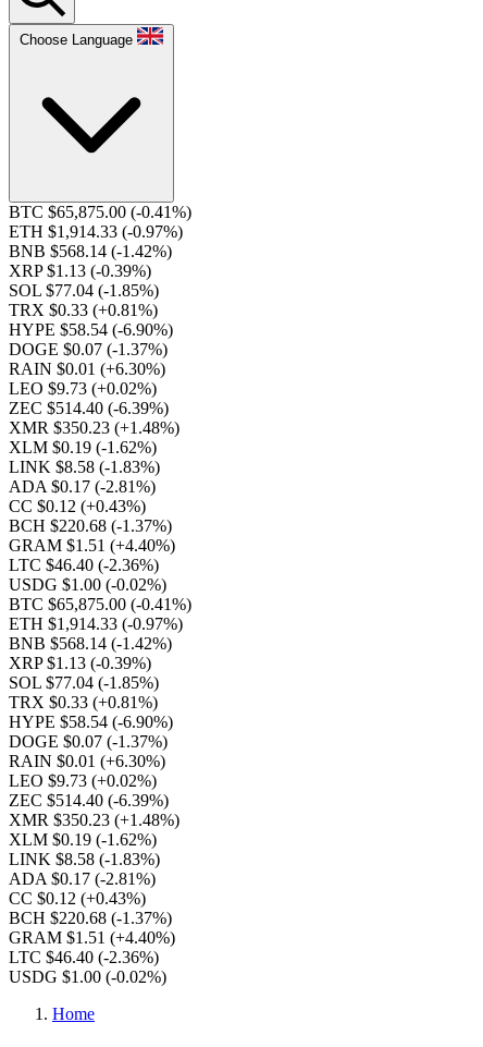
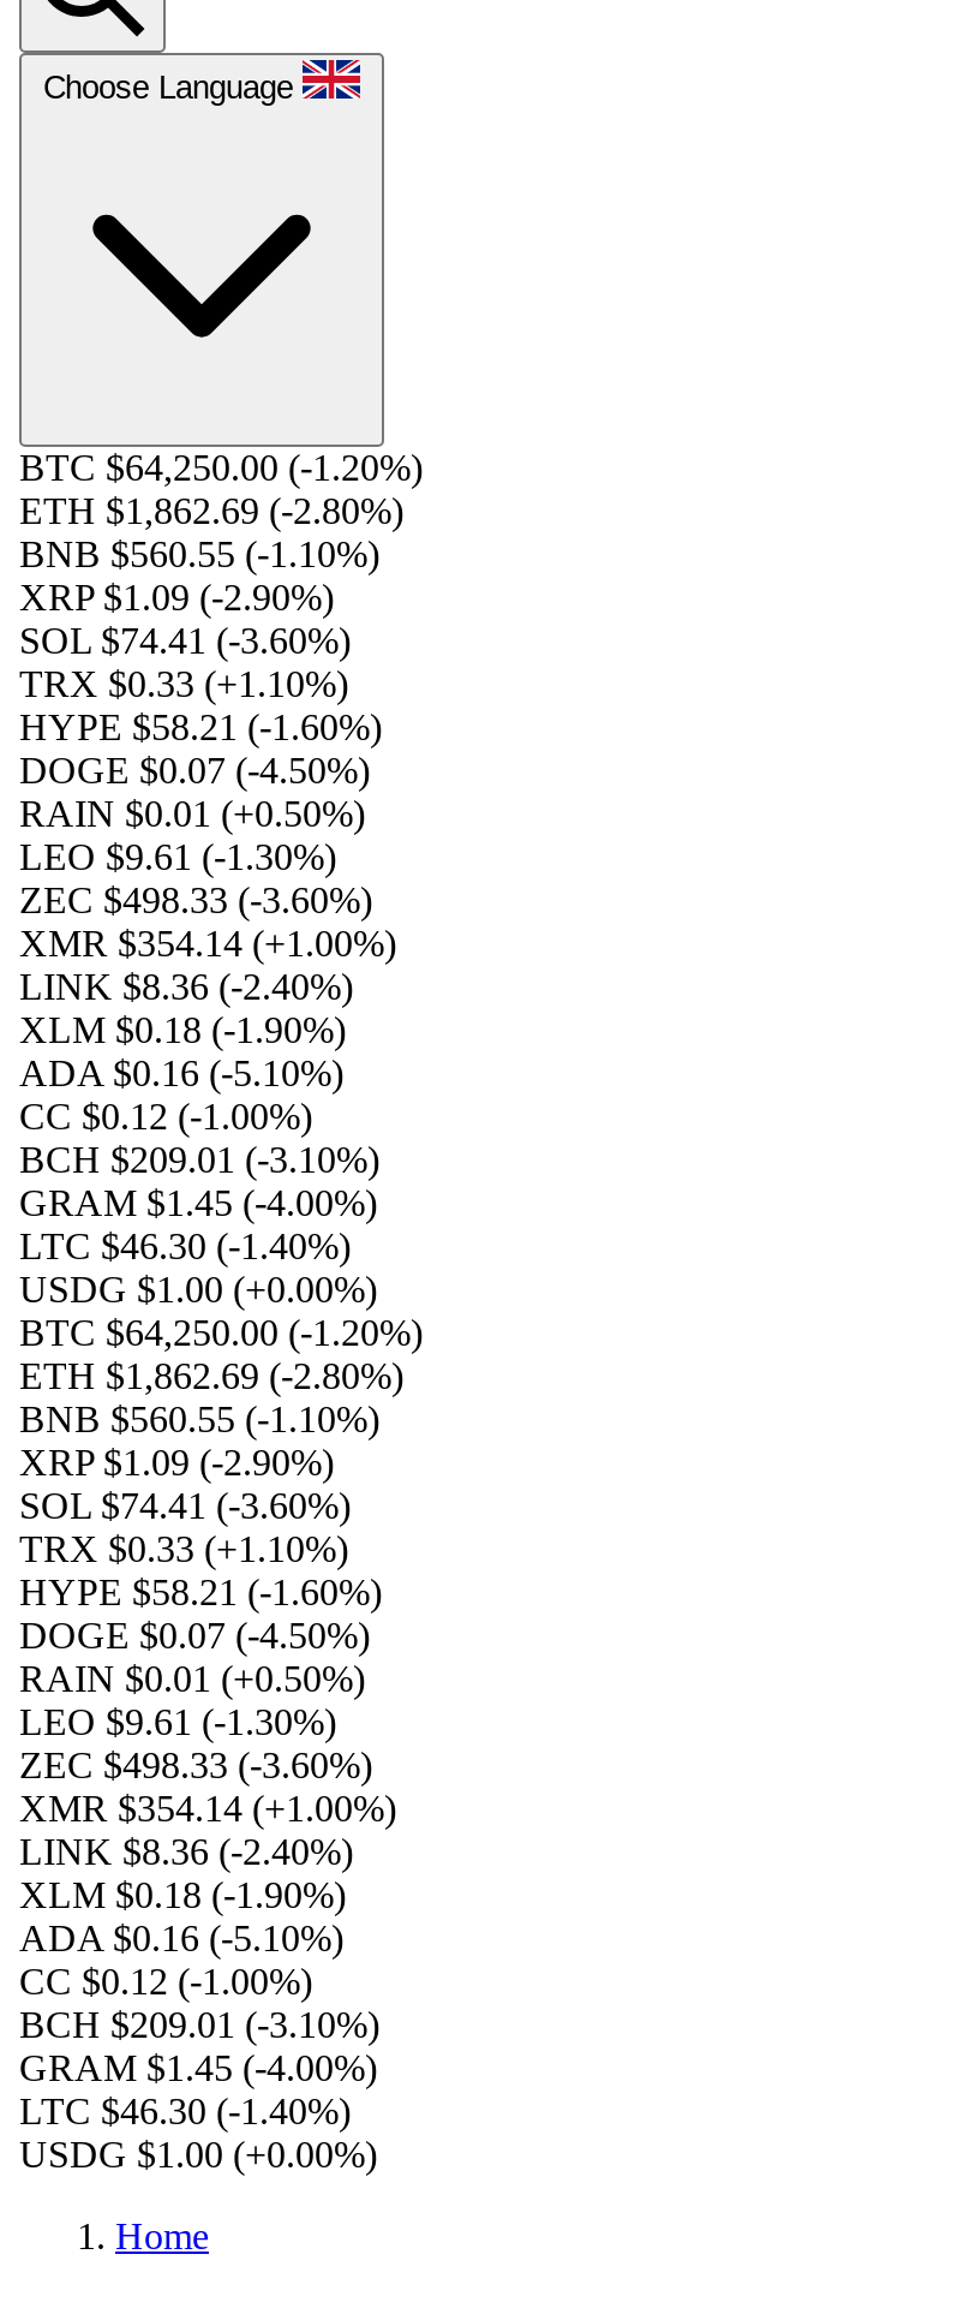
- BTC $65,875.00(-0.41%)
- ETH $1,914.33 (-0.97%)
- BNB $568.14 (-1.42%)
- XRP $1.13 (-0.39%)
- SOL $77.04 (-1.85%)
- TRX $0.33 (+0.81%)
- HYPE $58.54 (-6.90%)
- DOGE $0.07 (-1.37%)
- RAIN $0.01 (+6.30%)
- LEO $9.73 (+0.02%)
- ZEC $514.40 (-6.39%)
- XMR $350.23(+1.48%)
- XLM $0.19 (-1.62%)
- LINK $8.58 (-1.83%)
- ADA $0.17 (-2.81%)
- CC $0.12 (+0.43%)
- BCH $220.68 (-1.37%)
- GRAM $1.51 (+4.40%)
- LTC $46.40 (-2.36%)
- USDG $1.00(-0.02%)
- BTC $65,875.00 (-0.41%)
- ETH $1,914.33 (-0.97%)
- BNB $568.14 (-1.42%)
- XRP $1.13 (-0.39%)
- SOL $77.04 (-1.85%)
- TRX $0.33 (+0.81%)
- HYPE $58.54 (-6.90%)
- DOGE $0.07 (-1.37%)
- RAIN $0.01 (+6.30%)
- LEO $9.73 (+0.02%)
- ZEC $514.40 (-6.39%)
- XMR $350.23(+1.48%)
- XLM $0.19 (-1.62%)
- LINK $8.58 (-1.83%)
- ADA $0.17 (-2.81%)
- CC $0.12 (+0.43%)
- BCH $220.68 (-1.37%)
- GRAM $1.51 (+4.40%)
- LTC $46.40 (-2.36%)
- USDG $1.00(-0.02%)
+ BTC $64,250.00(-1.20%)
+ ETH $1,862.69 (-2.80%)
+ BNB $560.55 (-1.10%)
+ XRP $1.09 (-2.90%)
+ SOL $74.41 (-3.60%)
+ TRX $0.33 (+1.10%)
+ HYPE $58.21 (-1.60%)
+ DOGE $0.07 (-4.50%)
+ RAIN $0.01 (+0.50%)
+ LEO $9.61 (-1.30%)
+ ZEC $498.33 (-3.60%)
+ XMR $354.14(+1.00%)
+ LINK $8.36 (-2.40%)
+ XLM $0.18 (-1.90%)
+ ADA $0.16 (-5.10%)
+ CC $0.12 (-1.00%)
+ BCH $209.01 (-3.10%)
+ GRAM $1.45 (-4.00%)
+ LTC $46.30 (-1.40%)
+ USDG $1.00(+0.00%)
+ BTC $64,250.00 (-1.20%)
+ ETH $1,862.69 (-2.80%)
+ BNB $560.55 (-1.10%)
+ XRP $1.09 (-2.90%)
+ SOL $74.41 (-3.60%)
+ TRX $0.33 (+1.10%)
+ HYPE $58.21 (-1.60%)
+ DOGE $0.07 (-4.50%)
+ RAIN $0.01 (+0.50%)
+ LEO $9.61 (-1.30%)
+ ZEC $498.33 (-3.60%)
+ XMR $354.14(+1.00%)
+ LINK $8.36 (-2.40%)
+ XLM $0.18 (-1.90%)
+ ADA $0.16 (-5.10%)
+ CC $0.12 (-1.00%)
+ BCH $209.01 (-3.10%)
+ GRAM $1.45 (-4.00%)
+ LTC $46.30 (-1.40%)
+ USDG $1.00(+0.00%)
